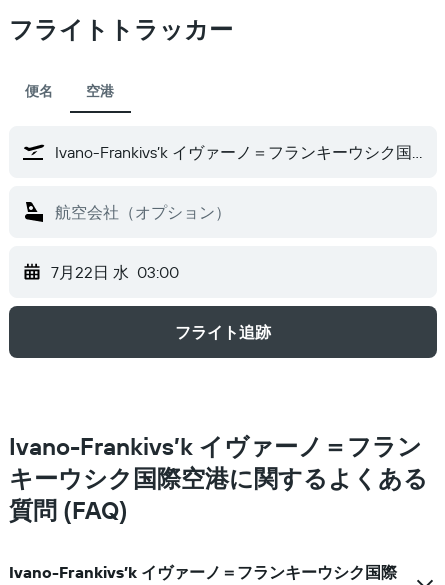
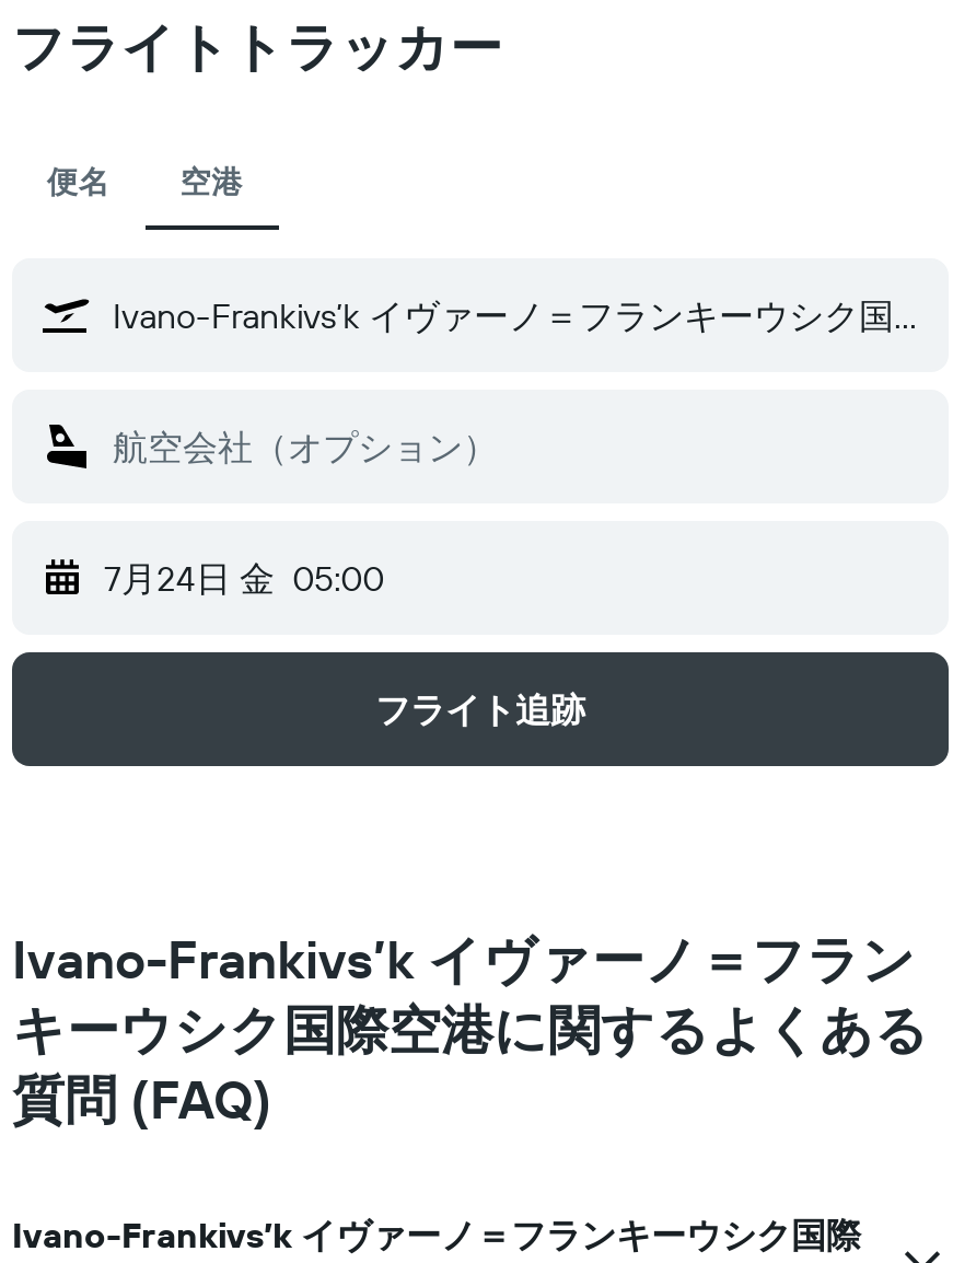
- 7月22日 水 03:00
+ 7月24日 金 05:00
